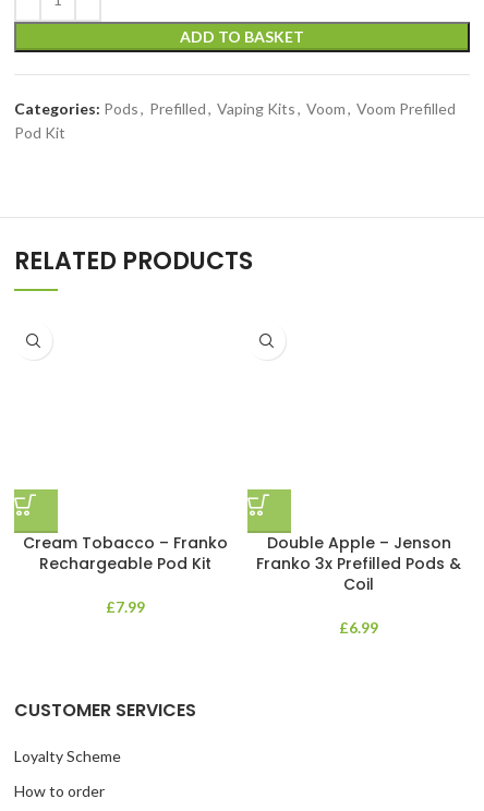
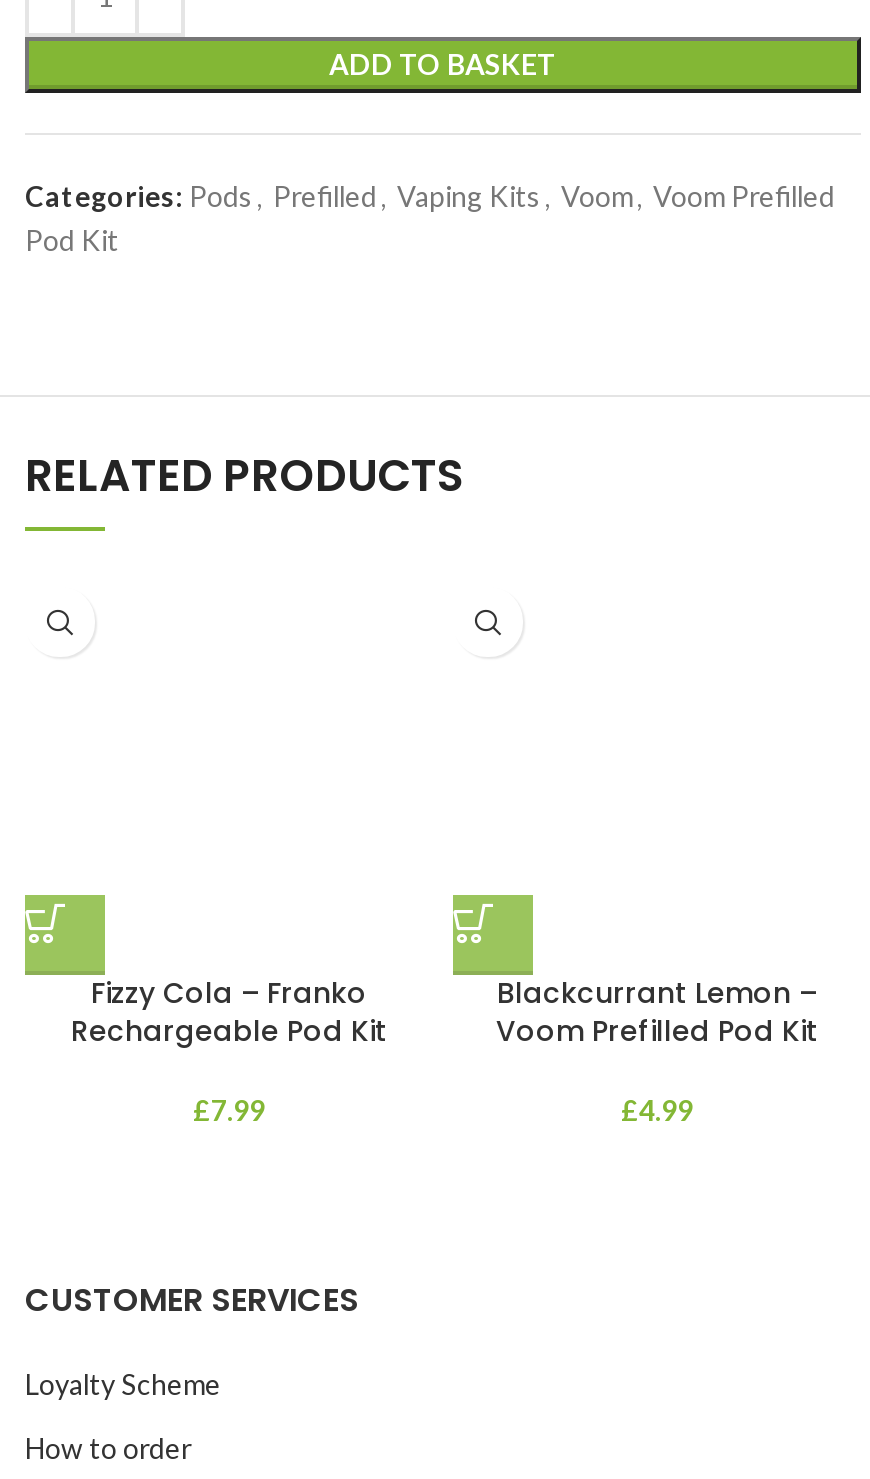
- Cream Tobacco – Franko
+ Fizzy Cola – Franko

- Double Apple – Jenson
- Franko 3x Prefilled Pods &
- Coil
+ Blackcurrant Lemon –
+ Voom Prefilled Pod Kit

- £6.99
+ £4.99
